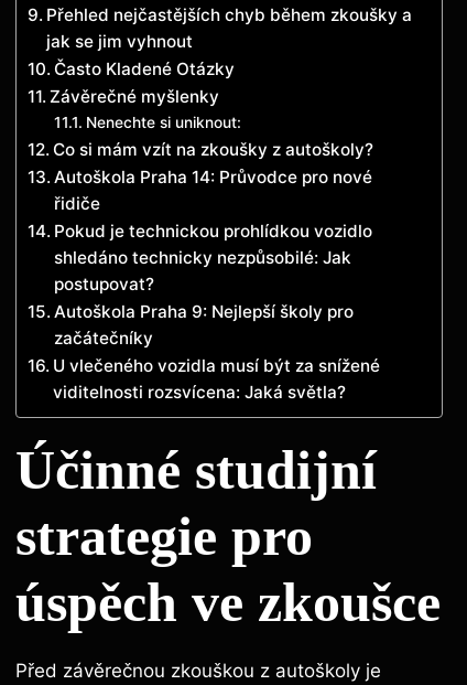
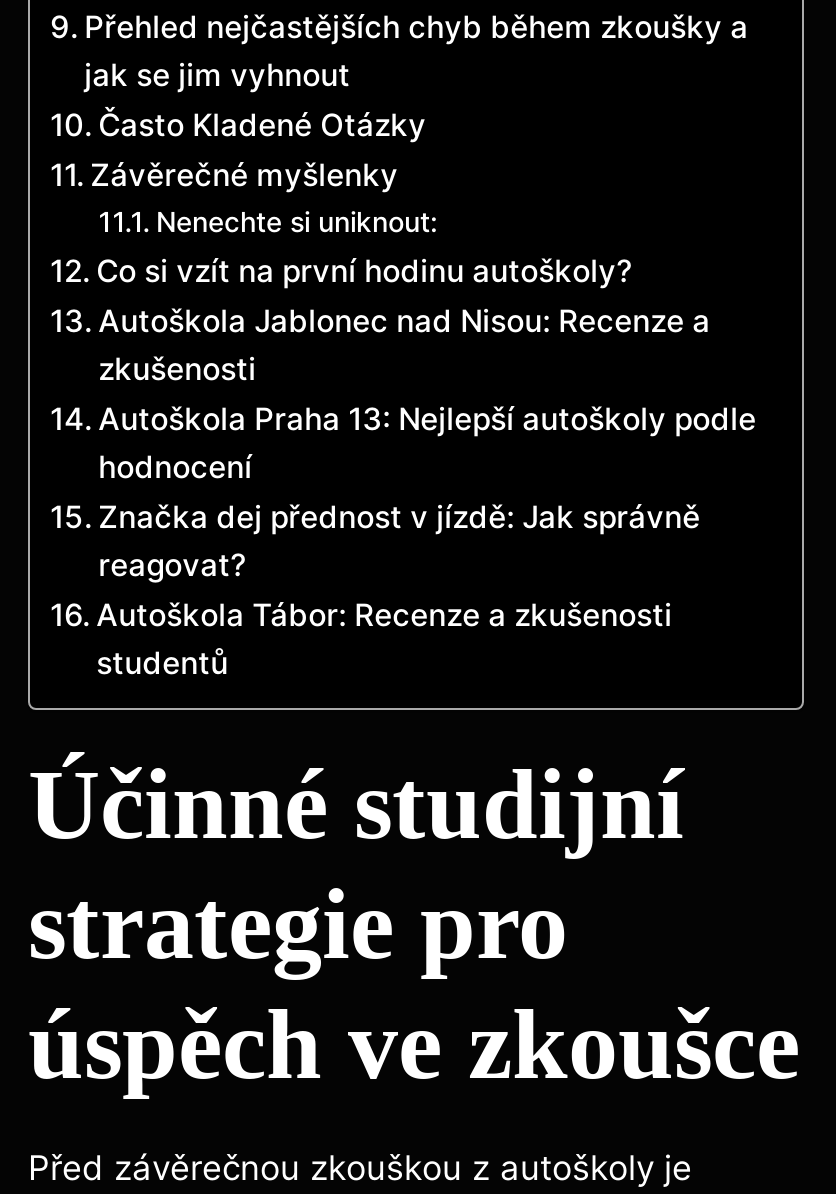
- Co si mám vzít na zkoušky z autoškoly?
- Autoškola Praha 14: Průvodce pro nové
- řidiče
- Pokud je technickou prohlídkou vozidlo
- shledáno technicky nezpůsobilé: Jak
- postupovat?
- Autoškola Praha 9: Nejlepší školy pro
- začátečníky
- U vlečeného vozidla musí být za snížené
- viditelnosti rozsvícena: Jaká světla?
+ Co si vzít na první hodinu autoškoly?
+ Autoškola Jablonec nad Nisou: Recenze a
+ zkušenosti
+ Autoškola Praha 13: Nejlepší autoškoly podle
+ hodnocení
+ Značka dej přednost v jízdě: Jak správně
+ reagovat?
+ Autoškola Tábor: Recenze a zkušenosti
+ studentů
